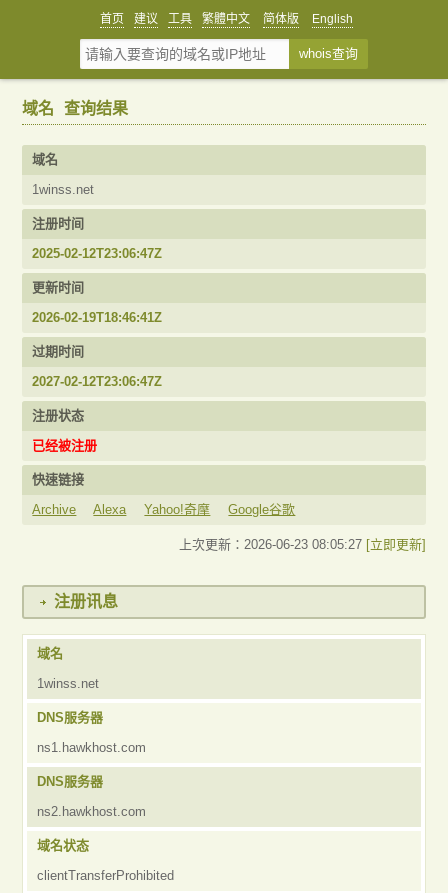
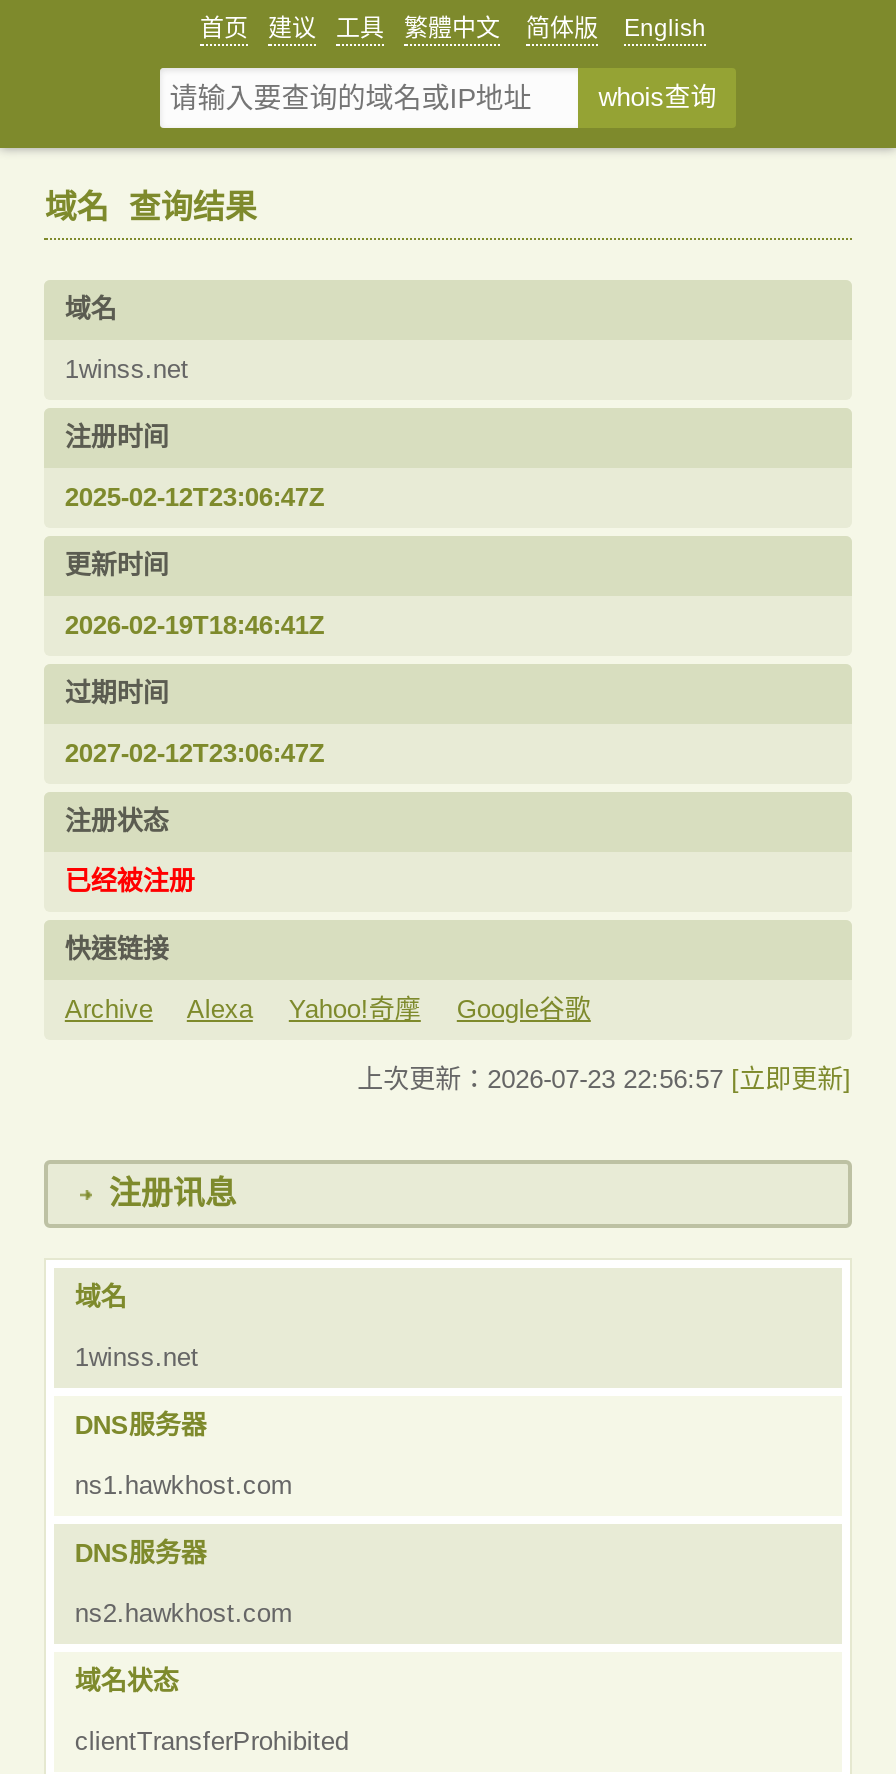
- 上次更新：2026-06-23 08:05:27 [立即更新]
+ 上次更新：2026-07-23 22:56:57 [立即更新]
